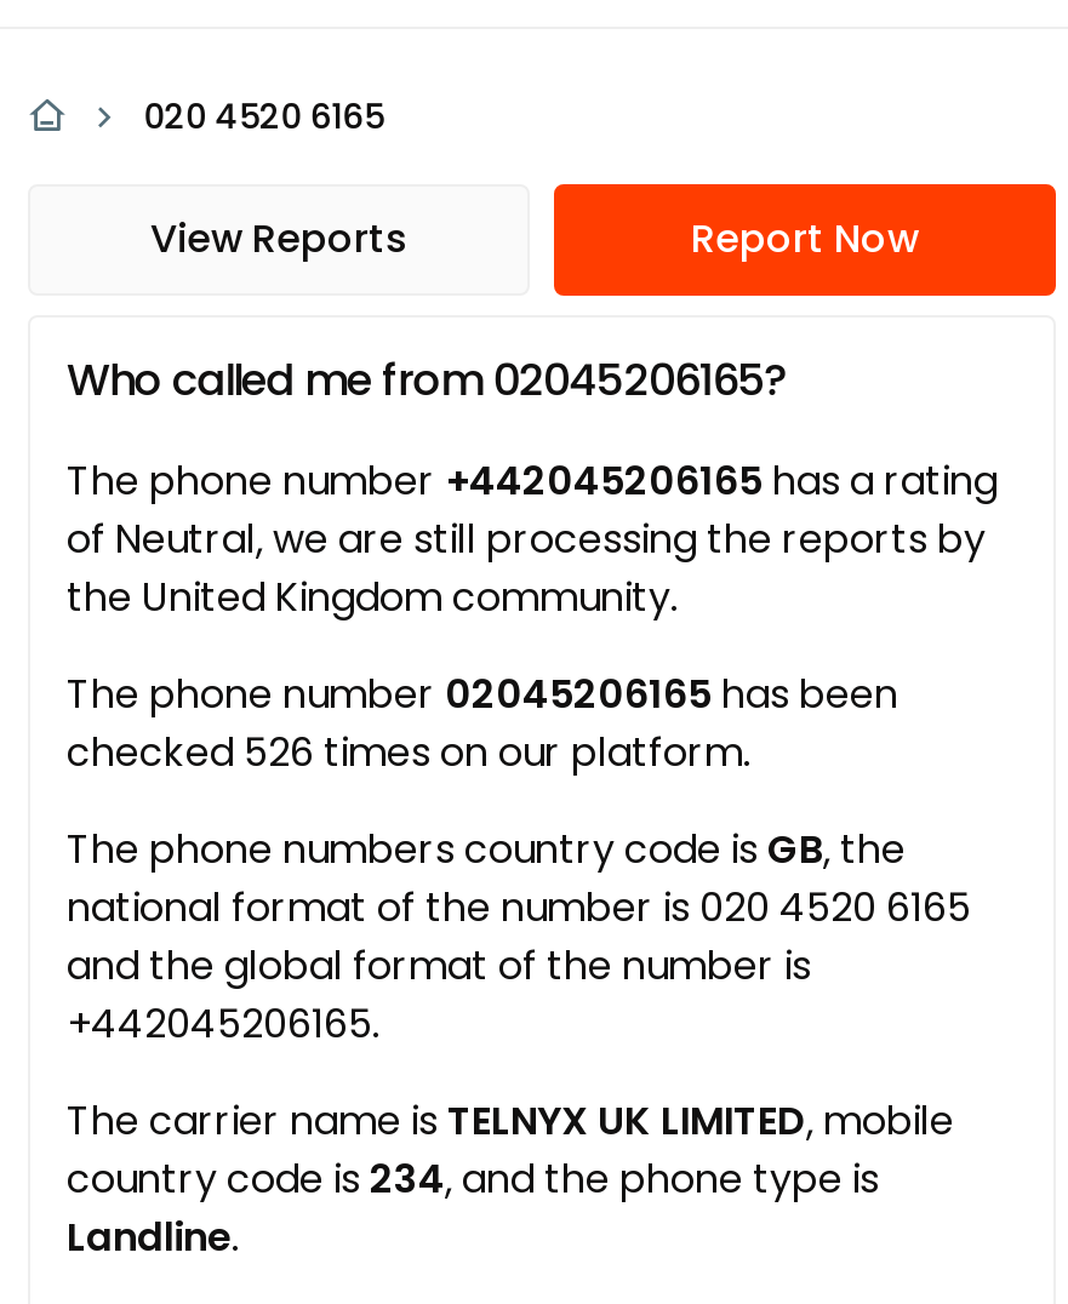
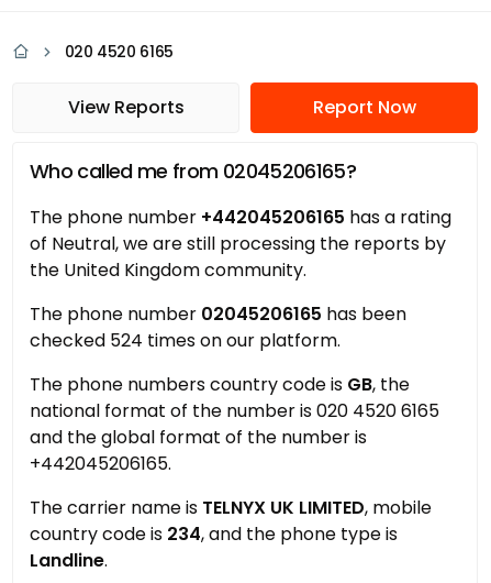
- checked 526 times on our platform.
+ checked 524 times on our platform.
